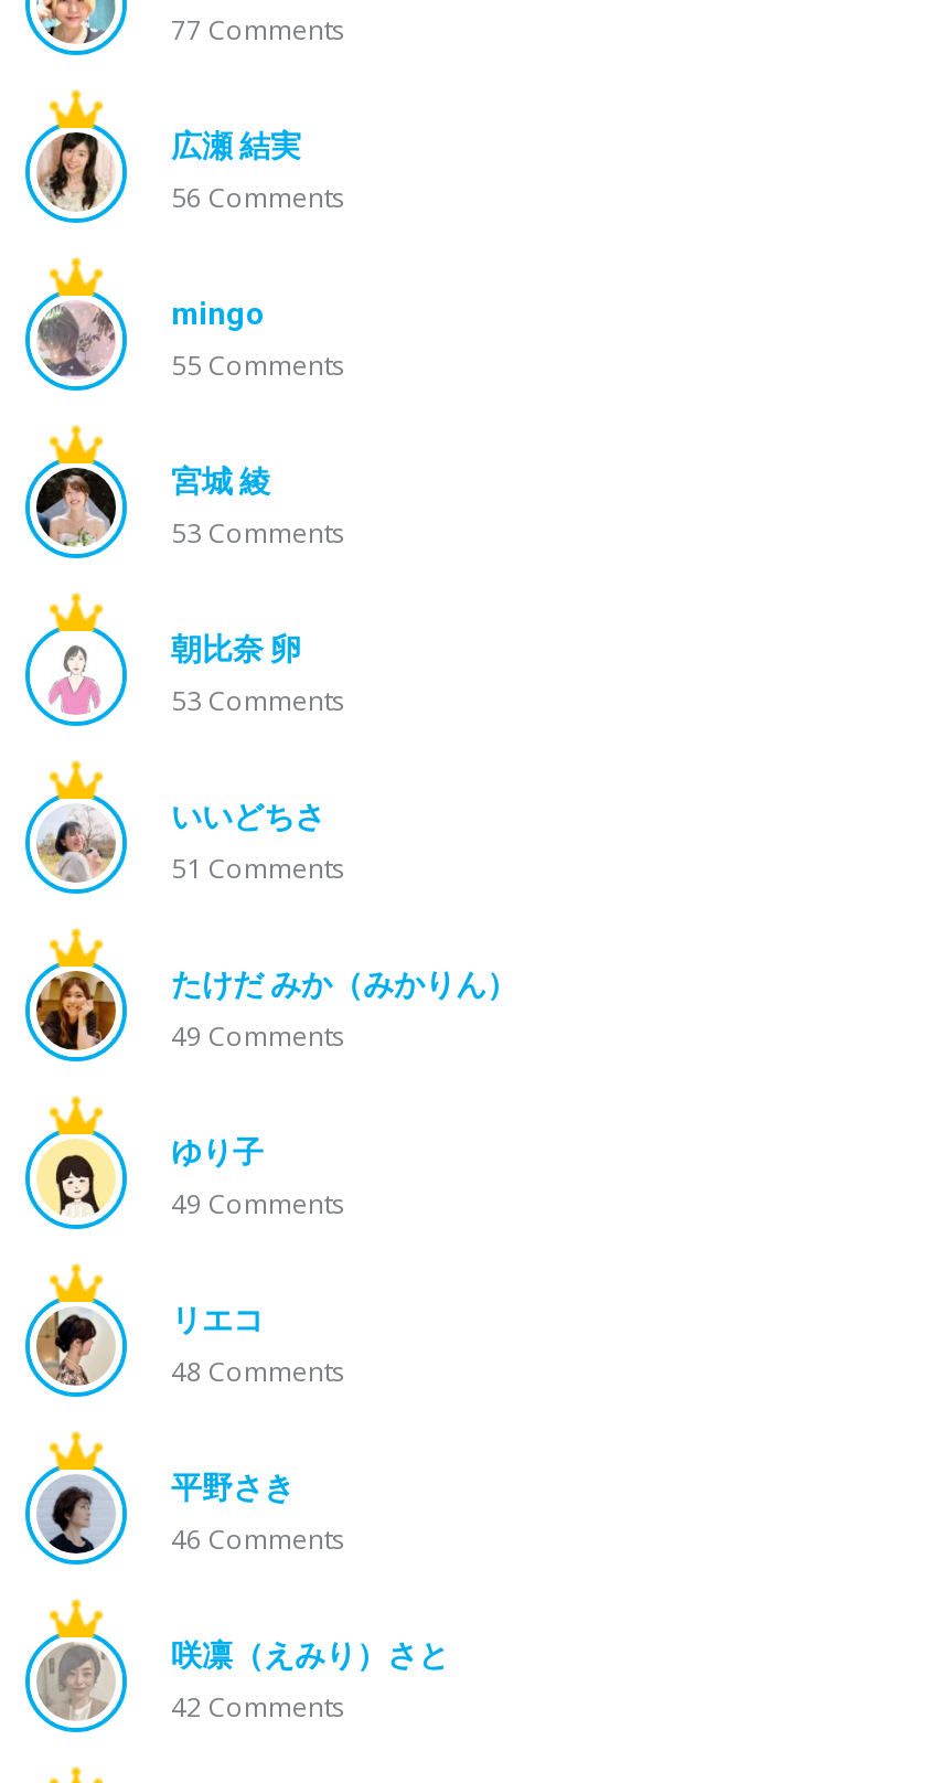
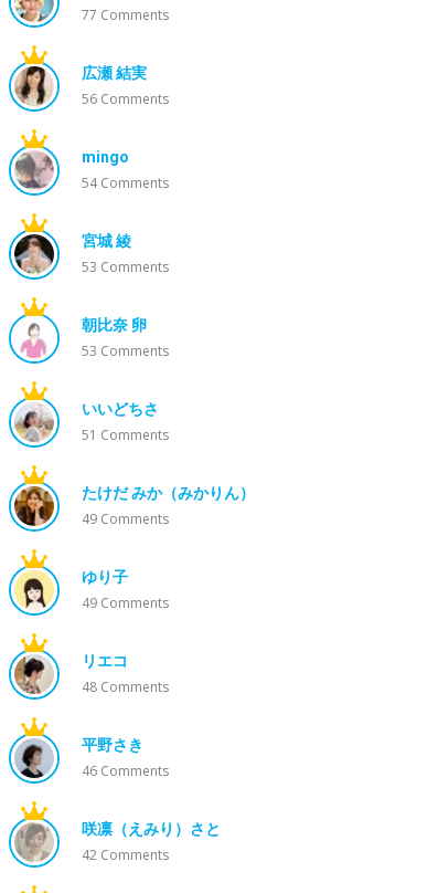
- 55 Comments
+ 54 Comments
